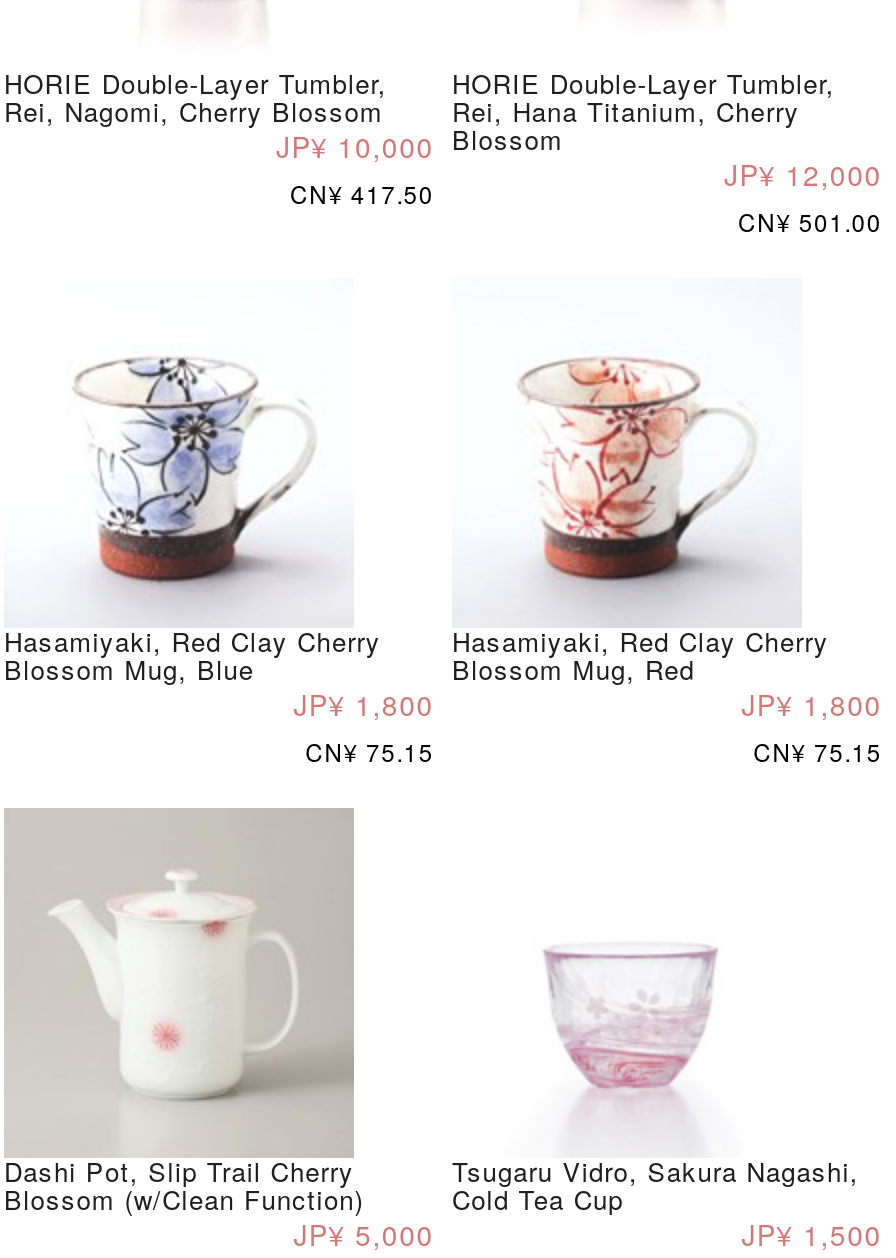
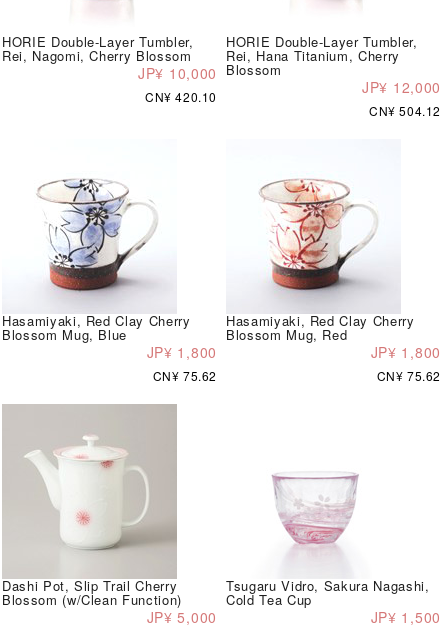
- CN¥ 417.50
+ CN¥ 420.10

- CN¥ 501.00
+ CN¥ 504.12

- CN¥ 75.15
+ CN¥ 75.62

- CN¥ 75.15
+ CN¥ 75.62
